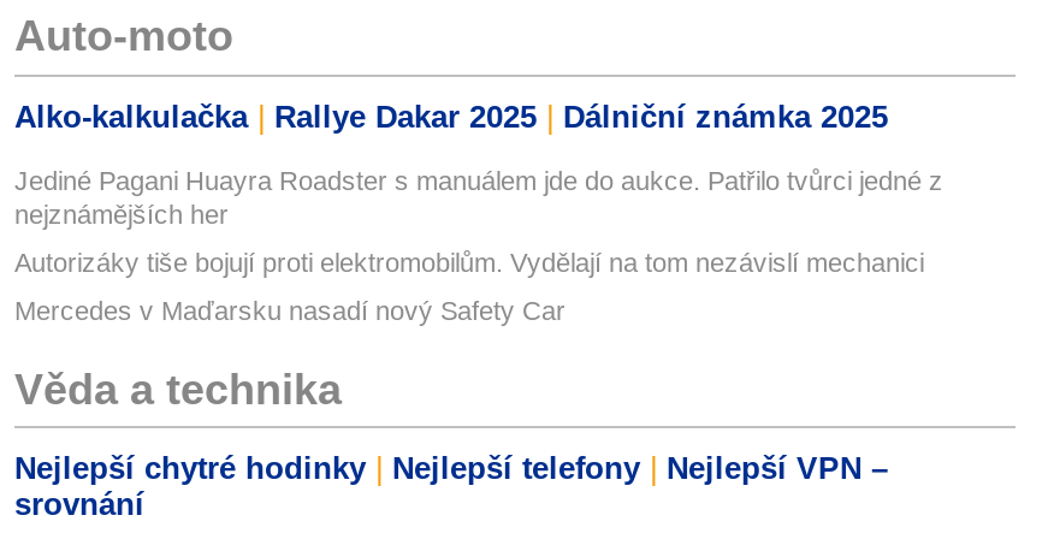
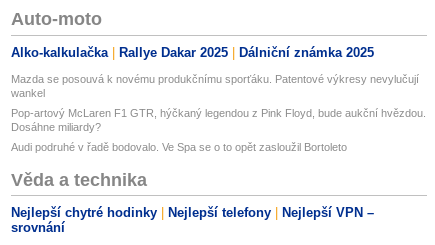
- Jediné Pagani Huayra Roadster s manuálem jde do aukce. Patřilo tvůrci jedné z
- nejznámějších her
+ Mazda se posouvá k novému produkčnímu sporťáku. Patentové výkresy nevylučují
+ wankel

- Autorizáky tiše bojují proti elektromobilům. Vydělají na tom nezávislí mechanici
+ Pop-artový McLaren F1 GTR, hýčkaný legendou z Pink Floyd, bude aukční hvězdou.
+ Dosáhne miliardy?

- Mercedes v Maďarsku nasadí nový Safety Car
+ Audi podruhé v řadě bodovalo. Ve Spa se o to opět zasloužil Bortoleto
